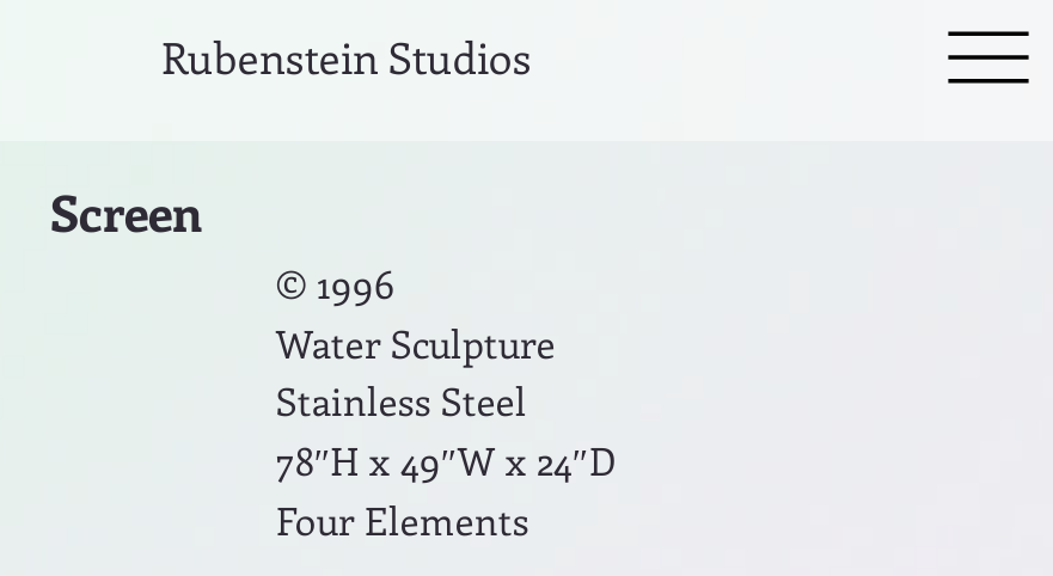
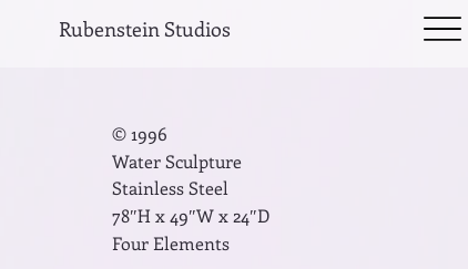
- Screen
